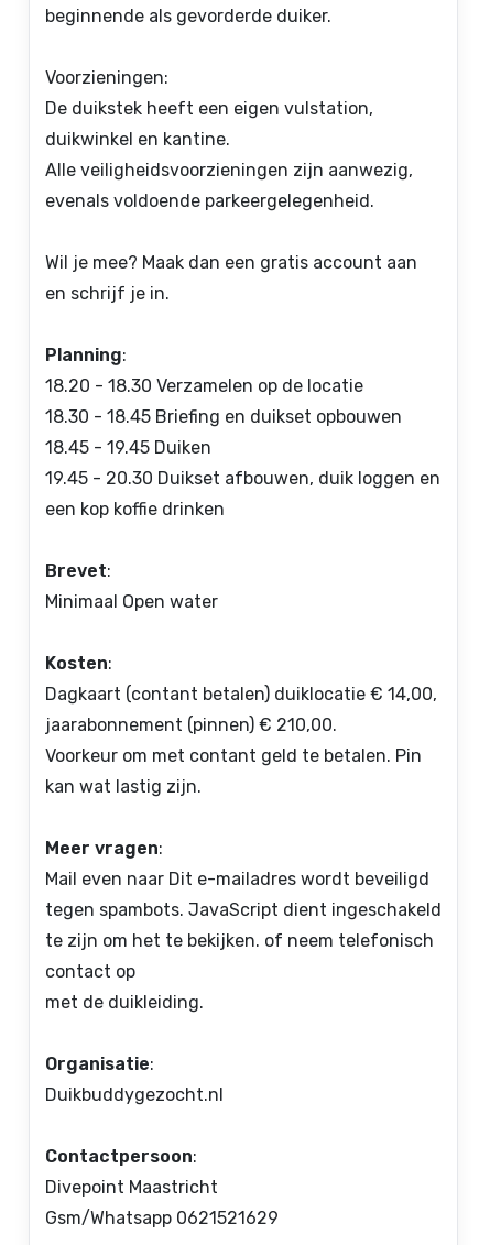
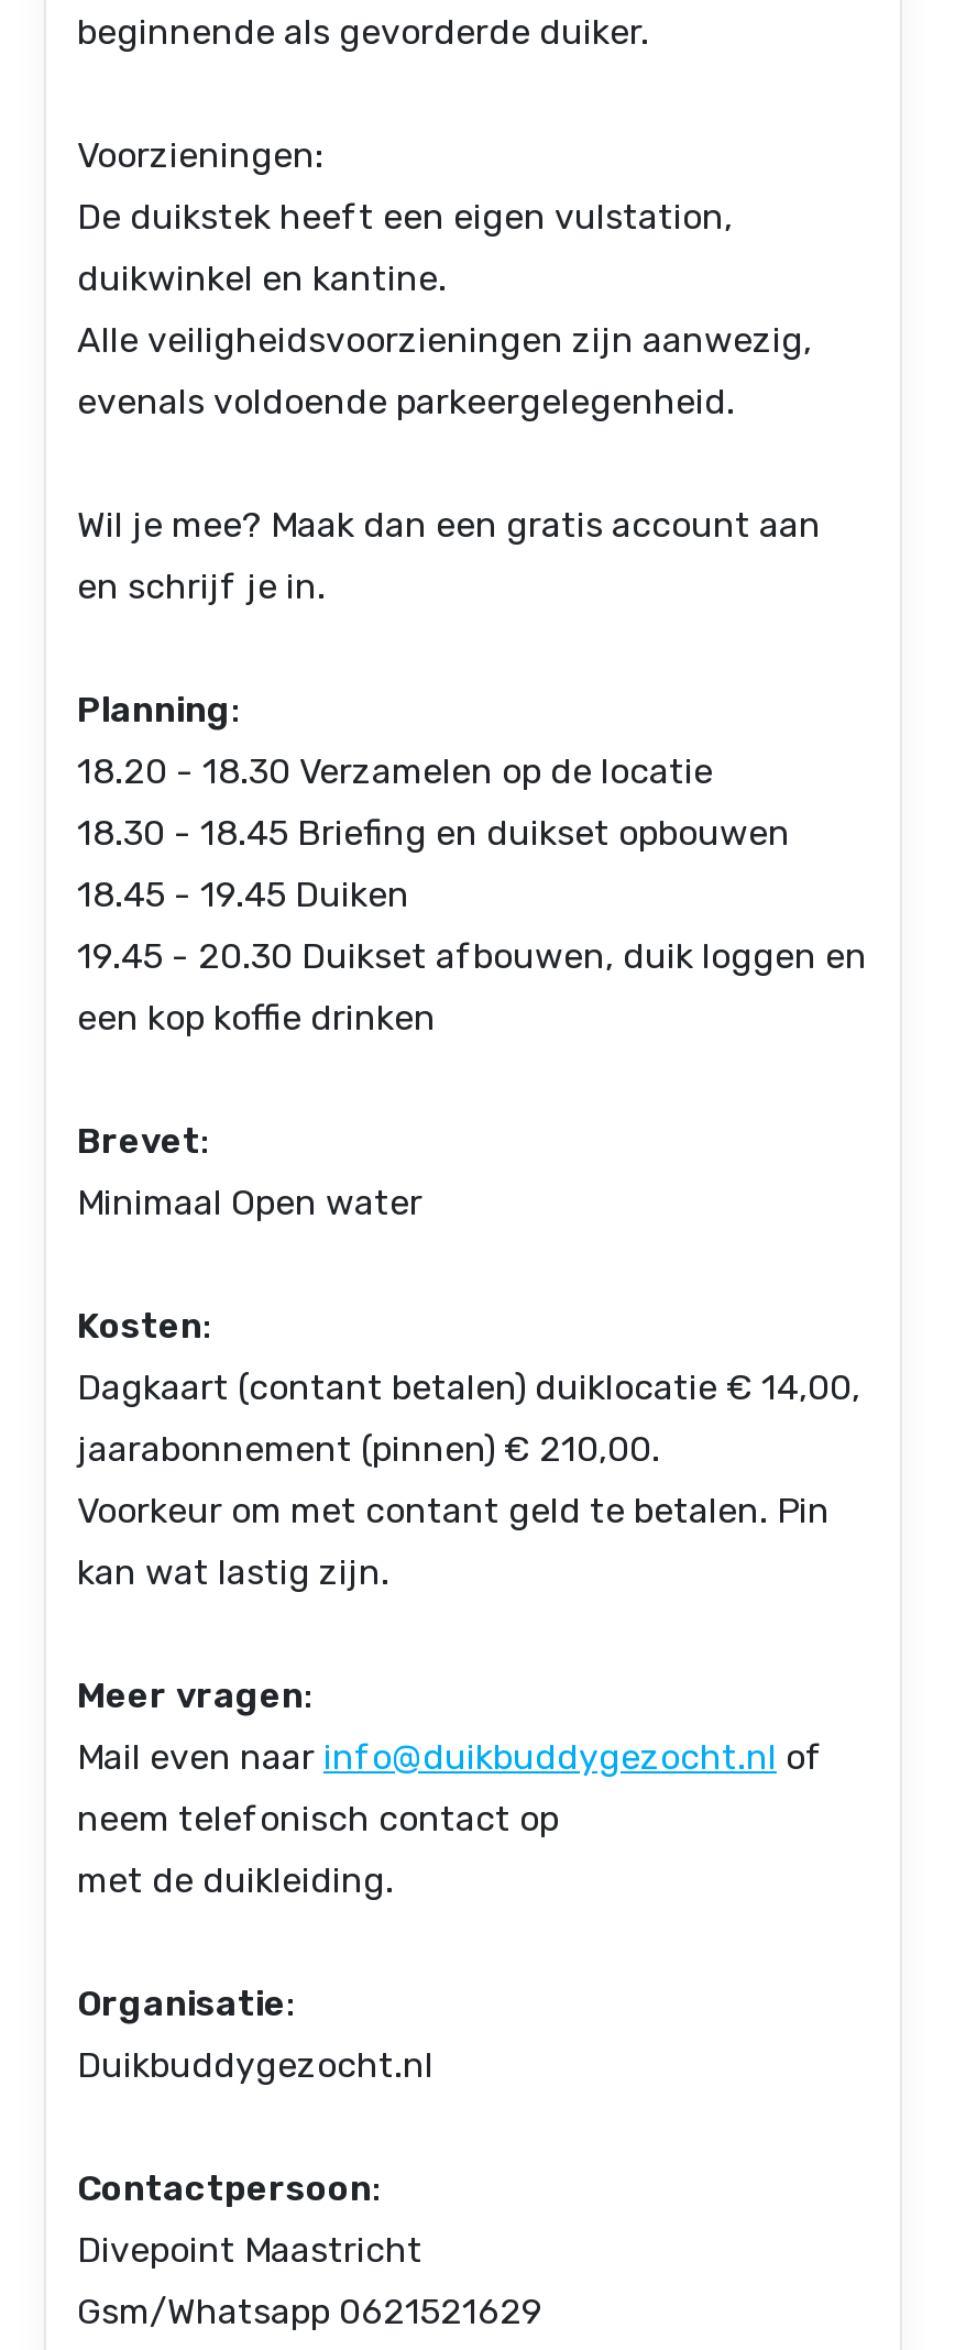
- Mail even naar Dit e-mailadres wordt beveiligd
- tegen spambots. JavaScript dient ingeschakeld
- te zijn om het te bekijken. of neem telefonisch
- contact op
+ Mail even naar info@duikbuddygezocht.nl of
+ neem telefonisch contact op
